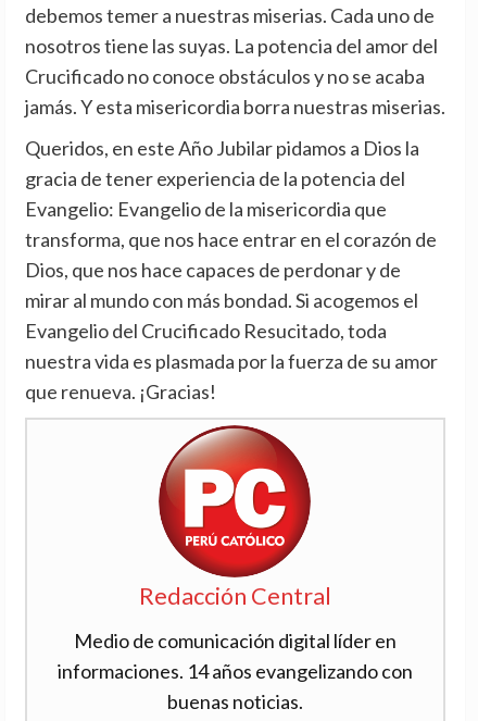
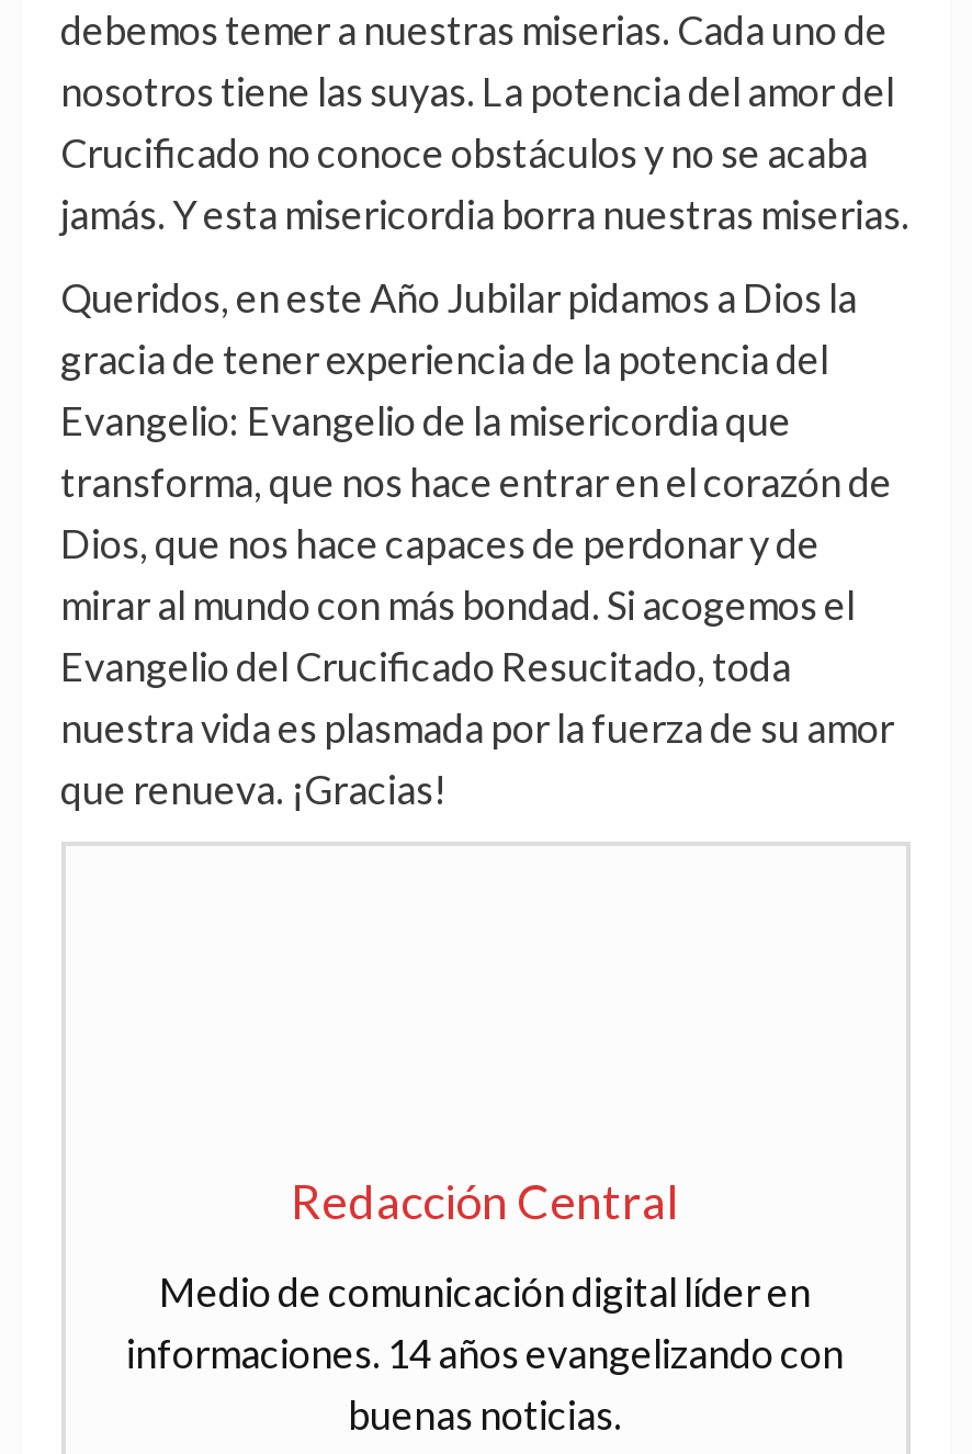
- [image]
